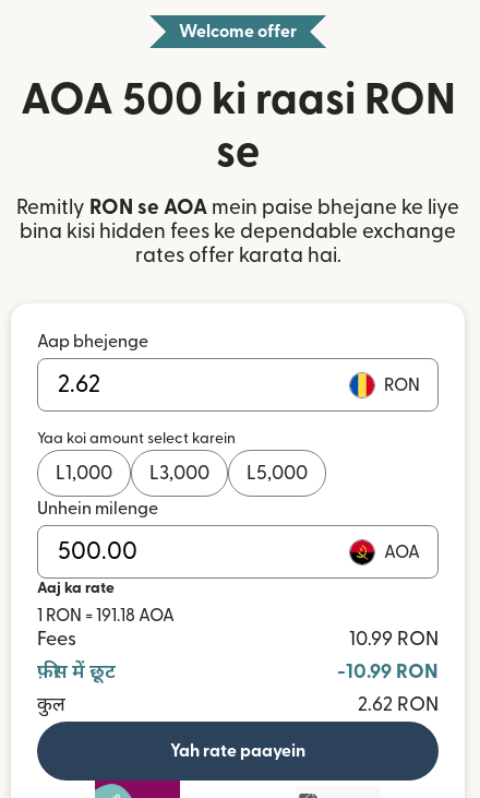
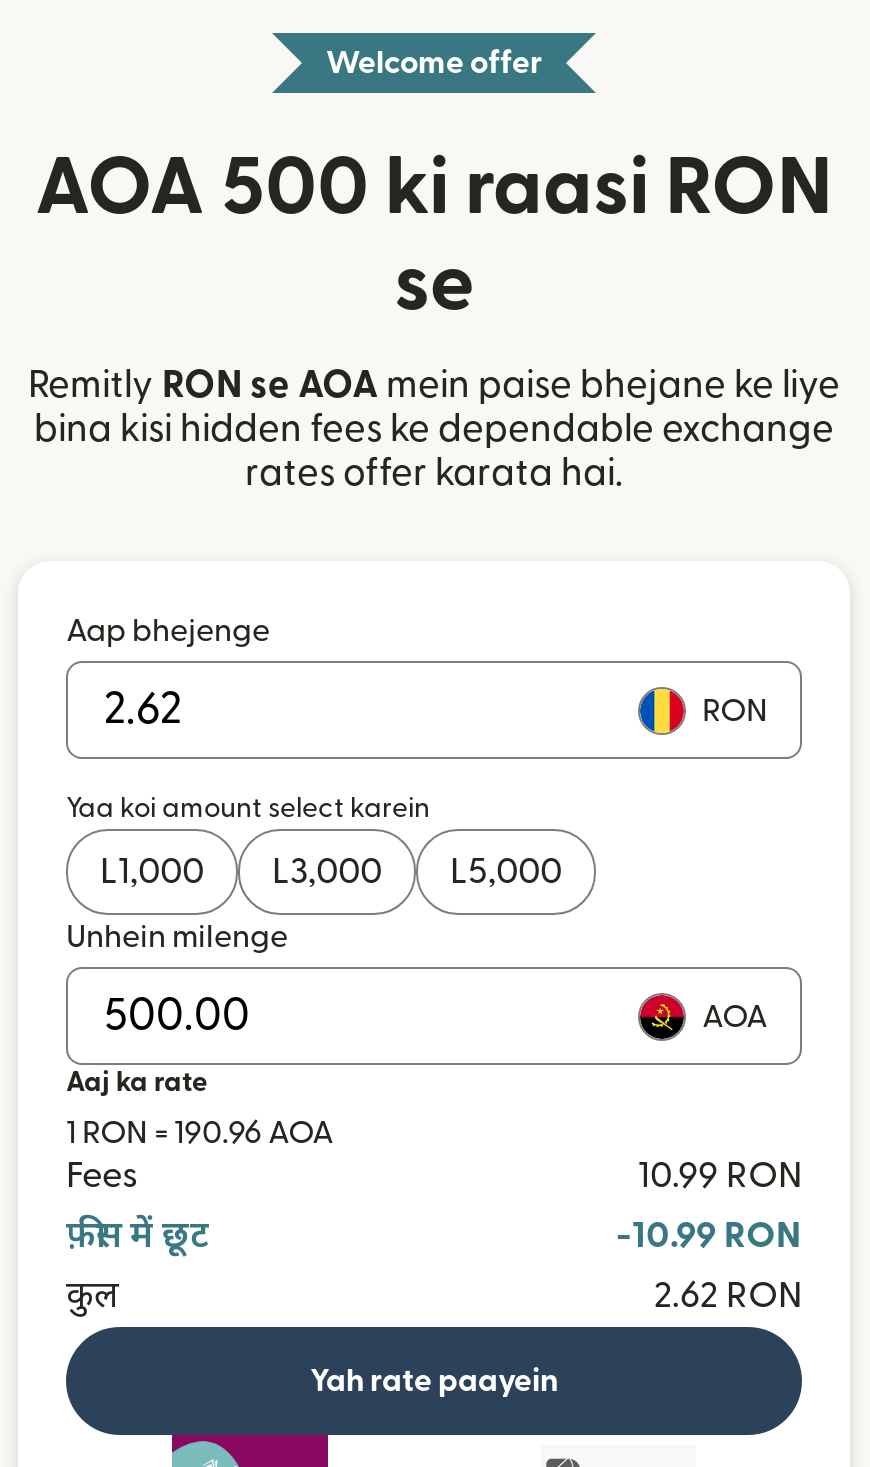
- 1 RON = 191.18 AOA
+ 1 RON = 190.96 AOA
